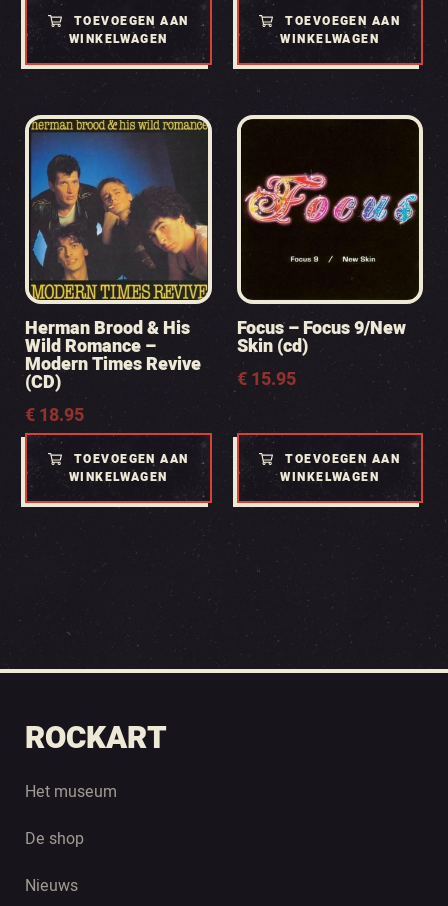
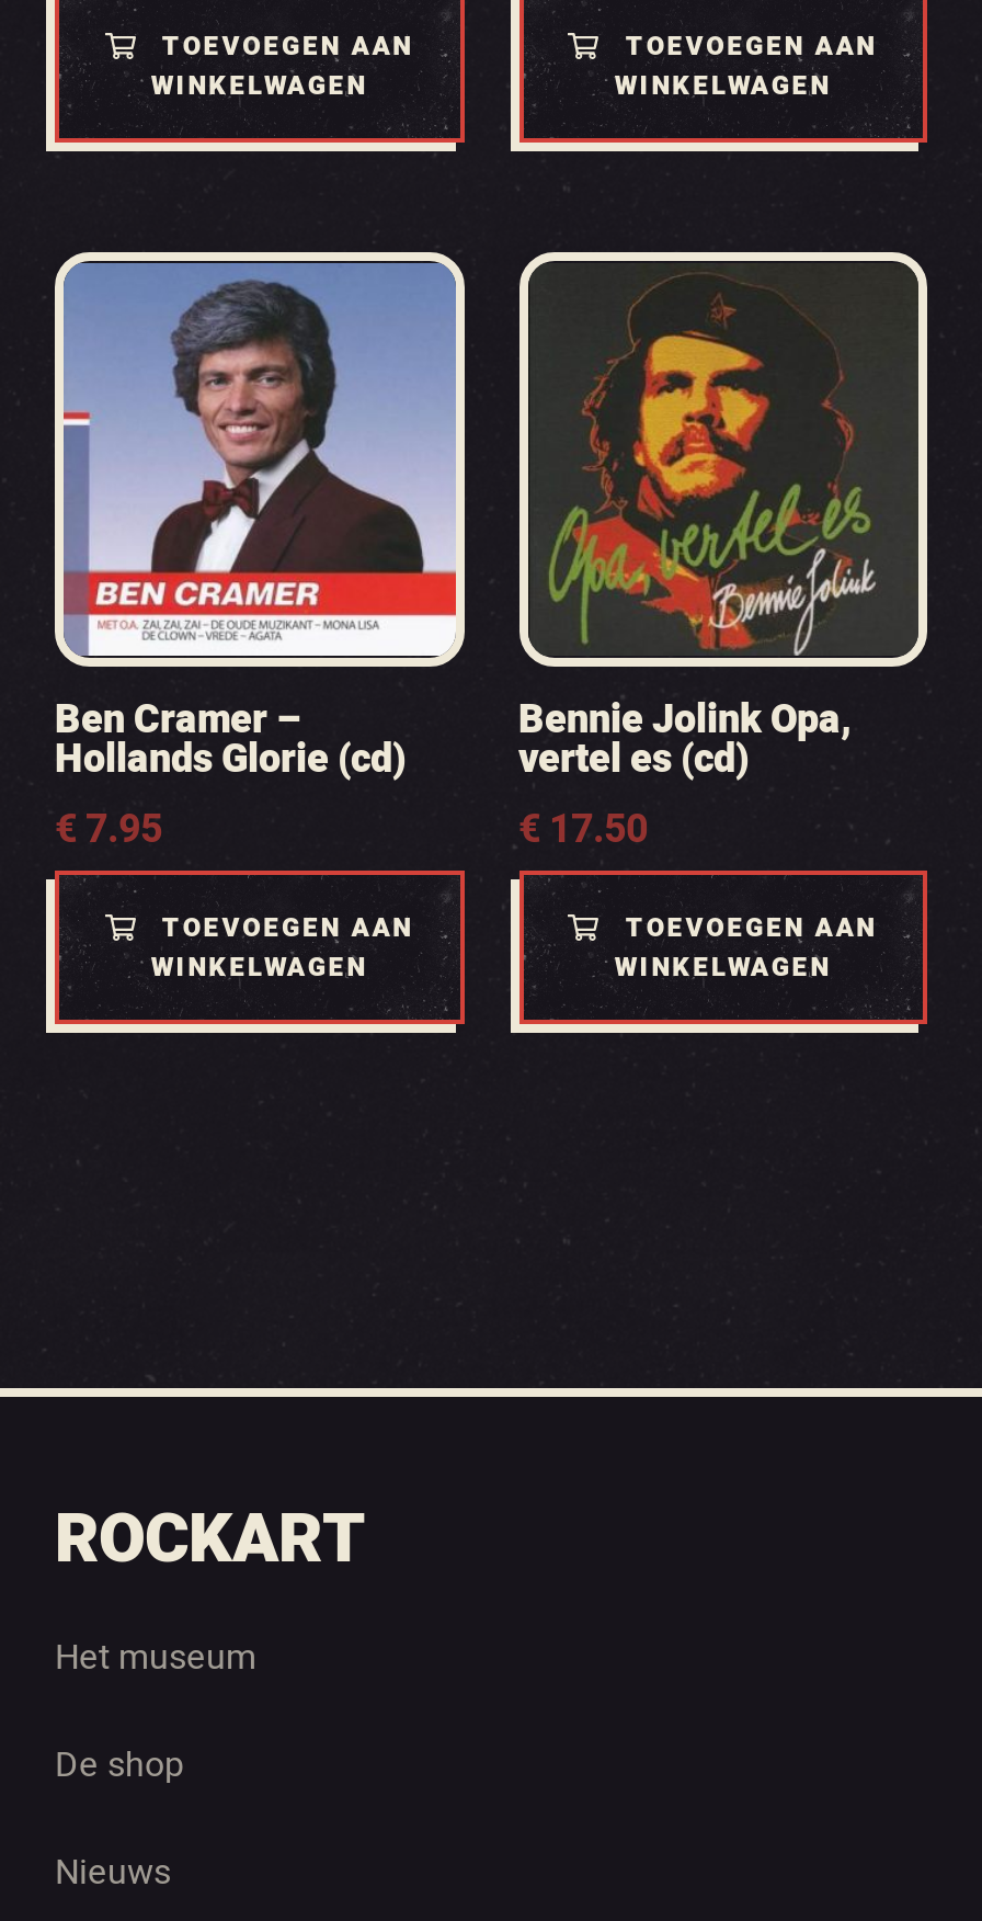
- [image]
- Herman Brood & His
- Wild Romance –
- Modern Times Revive
- (CD)
- €18.95
+ [image]
+ Ben Cramer –
+ Hollands Glorie (cd)
+ €7.95

- [image]
+ [image]

- Focus – Focus 9/New
- Skin (cd)
- €15.95
+ Bennie Jolink Opa,
+ vertel es (cd)
+ €17.50
